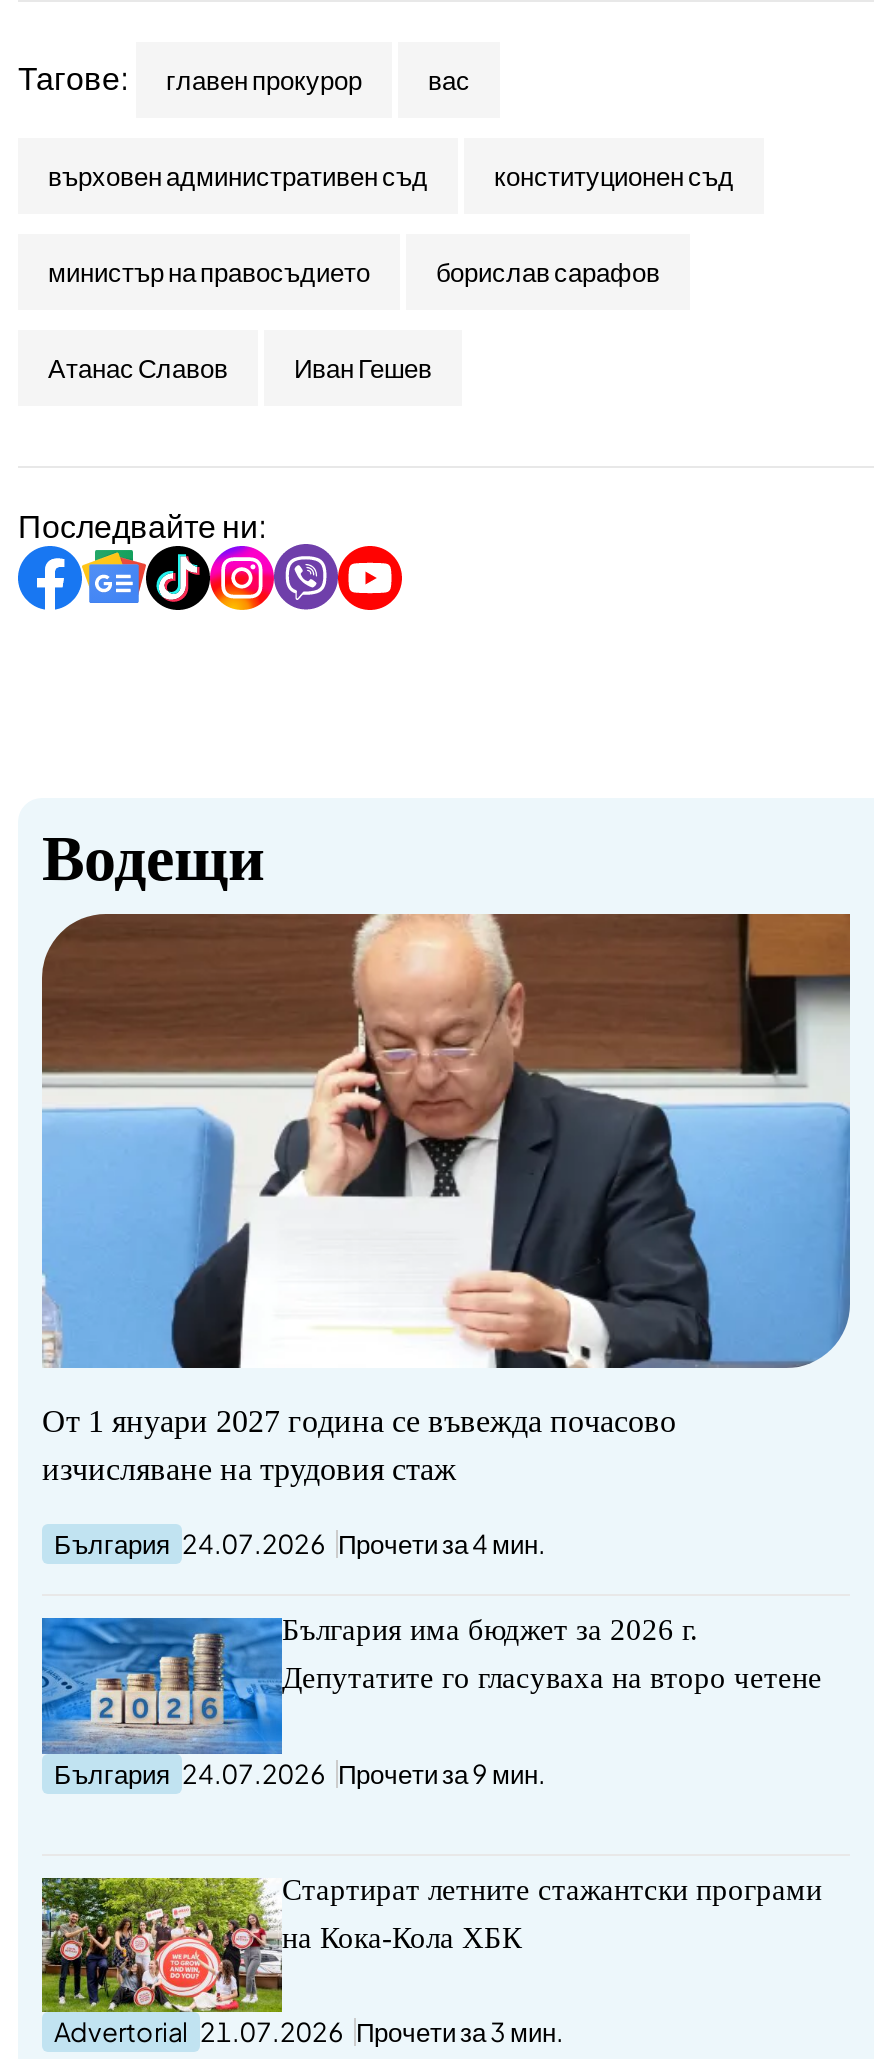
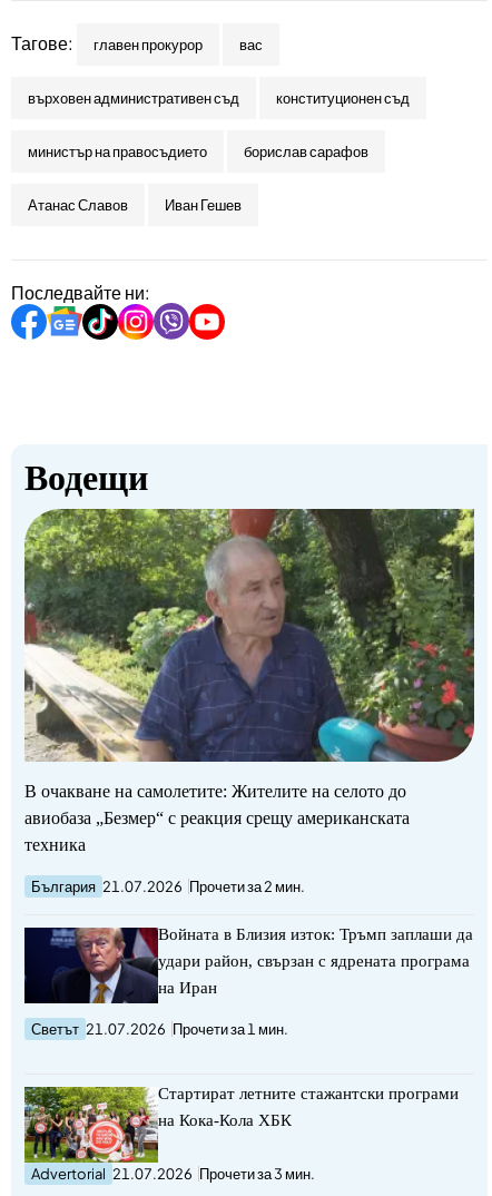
- [image]
- От 1 януари 2027 година се въвежда почасово
- изчисляване на трудовия стаж
- България 24.07.2026 Прочети за 4 мин.
- България има бюджет за 2026 г.
- Депутатите го гласуваха на второ четене
- България 24.07.2026 Прочети за 9 мин.
+ [image]
+ В очакване на самолетите: Жителите на селото до
+ авиобаза „Безмер“ с реакция срещу американската
+ техника
+ България 21.07.2026 Прочети за 2 мин.
+ Войната в Близия изток: Тръмп заплаши да
+ удари район, свързан с ядрената програма
+ на Иран
+ Светът 21.07.2026 Прочети за 1 мин.

- [image]
+ [image]
